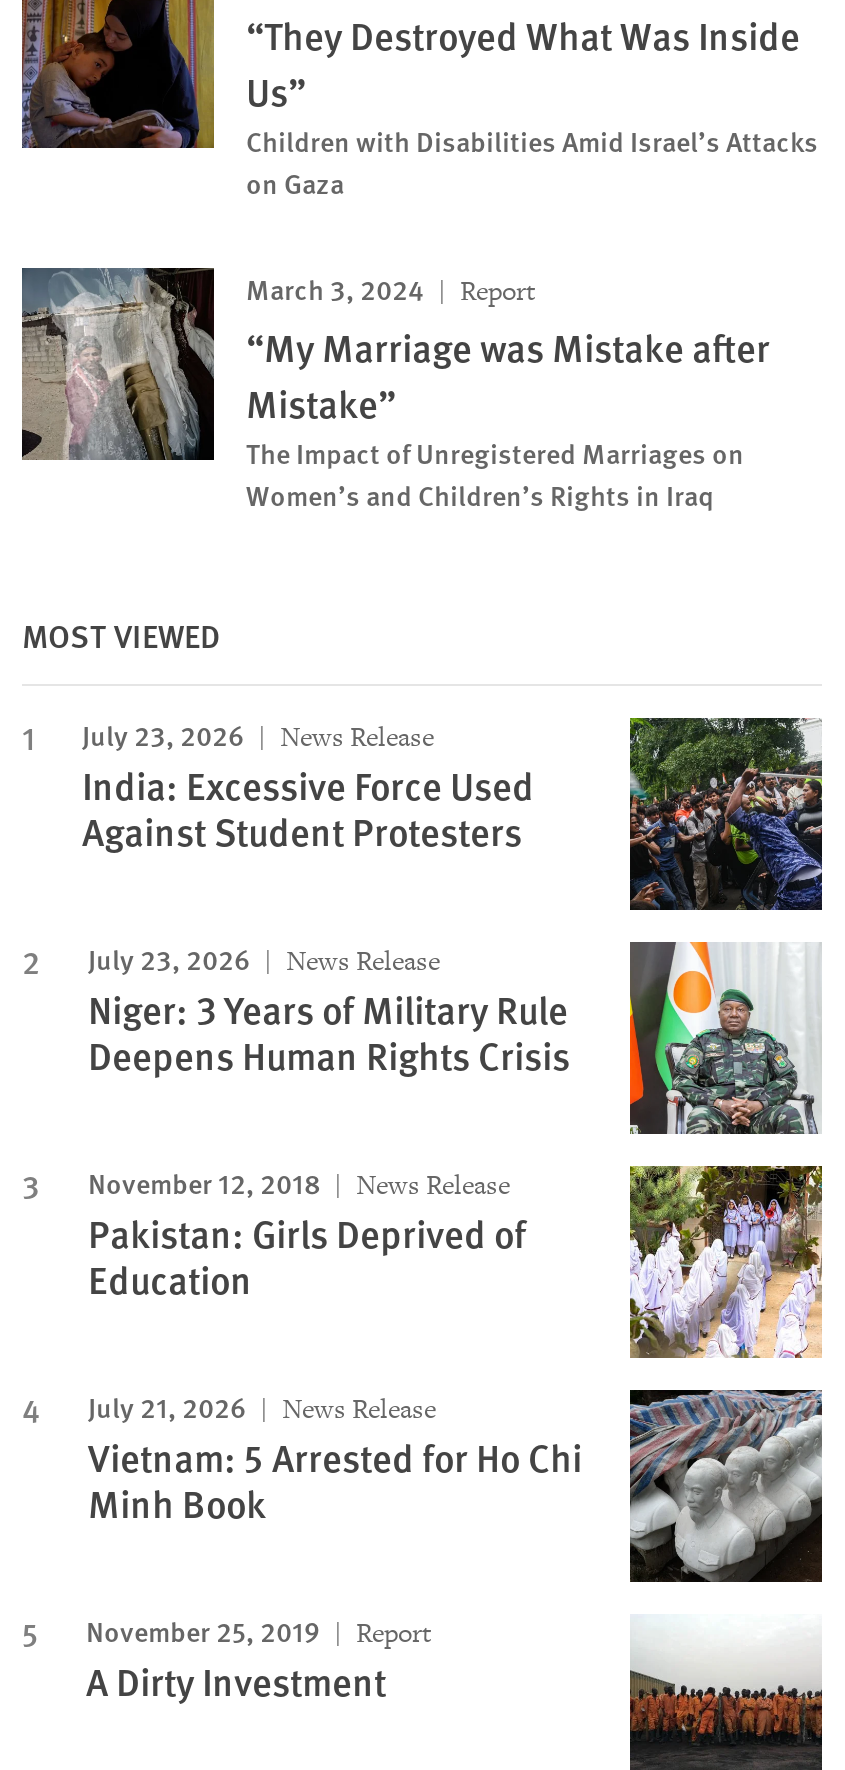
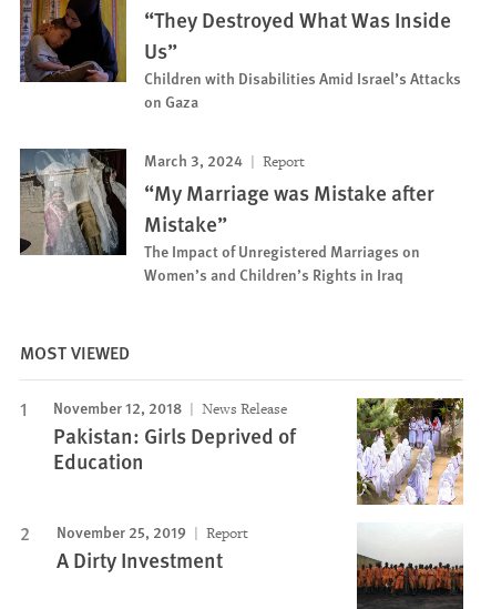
- [image]
- July 23, 2026
- News Release
- India: Excessive Force Used
- Against Student Protesters
- July 23, 2026
- News Release
- Niger: 3 Years of Military Rule
- Deepens Human Rights Crisis

- [image]

- [image]
- July 21, 2026
- News Release
- Vietnam: 5 Arrested for Ho Chi
- Minh Book
